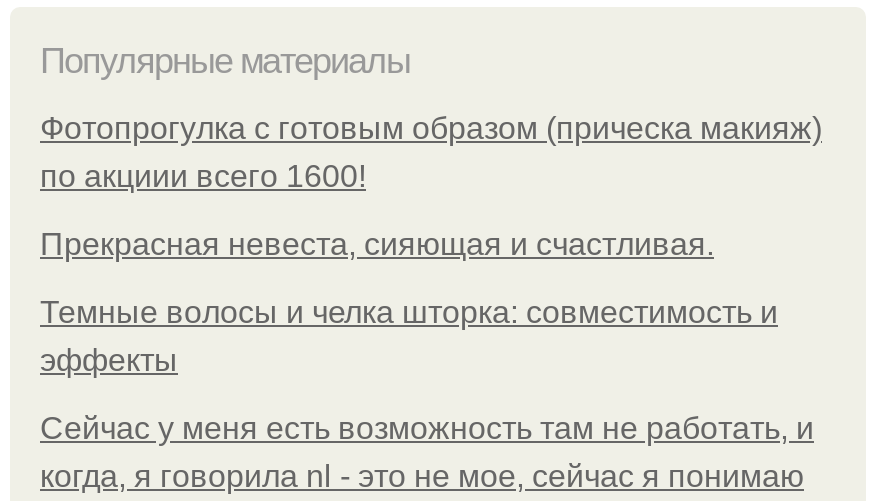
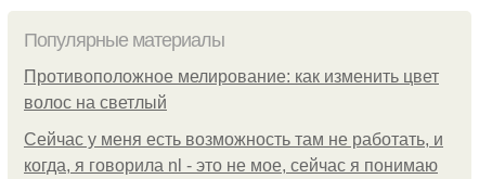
- Фотопрогулка с готовым образом (прическа макияж)
- по акциии всего 1600!
- Прекрасная невеста, сияющая и счастливая.
- Темные волосы и челка шторка: совместимость и
- эффекты
+ Противоположное мелирование: как изменить цвет
+ волос на светлый
